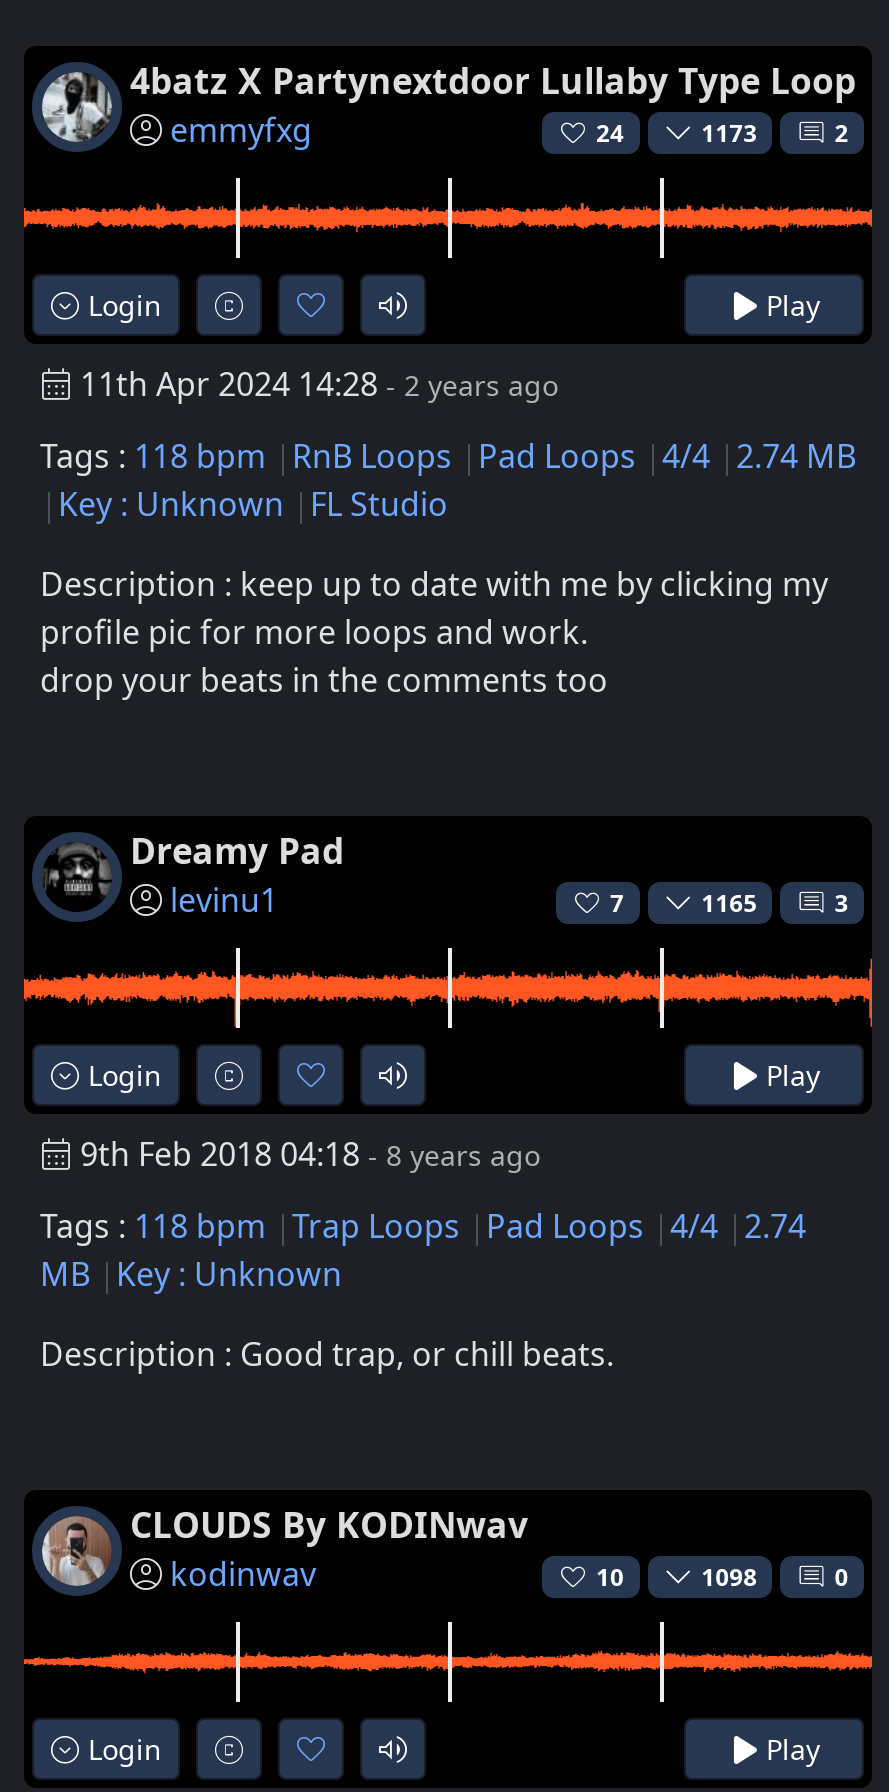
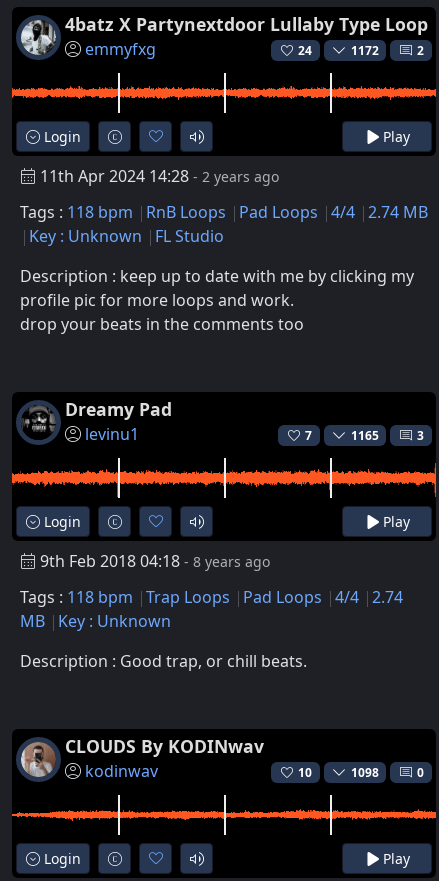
- 1173
+ 1172
